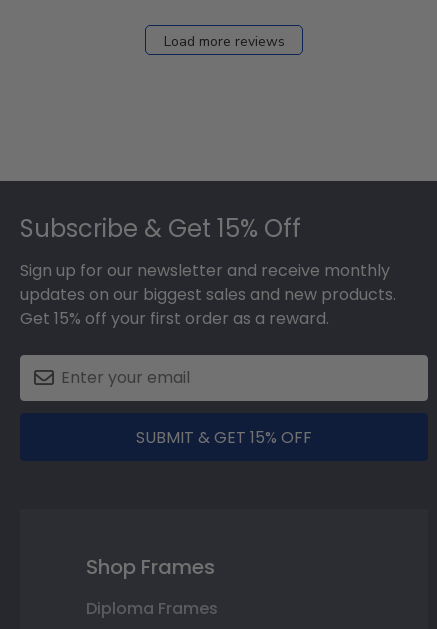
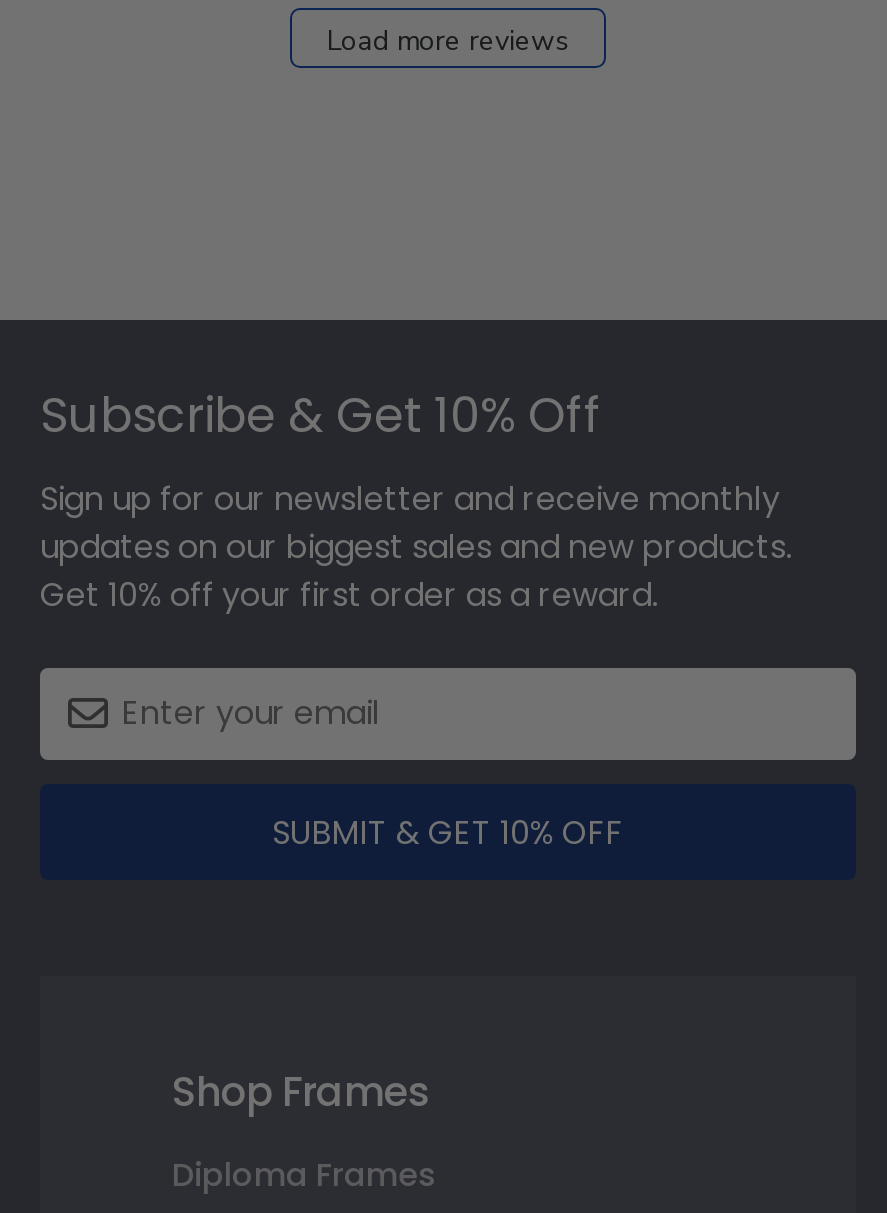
- Subscribe & Get 15% Off
+ Subscribe & Get 10% Off

- Get 15% off your first order as a reward.
+ Get 10% off your first order as a reward.

- SUBMIT & GET 15% OFF
+ SUBMIT & GET 10% OFF
